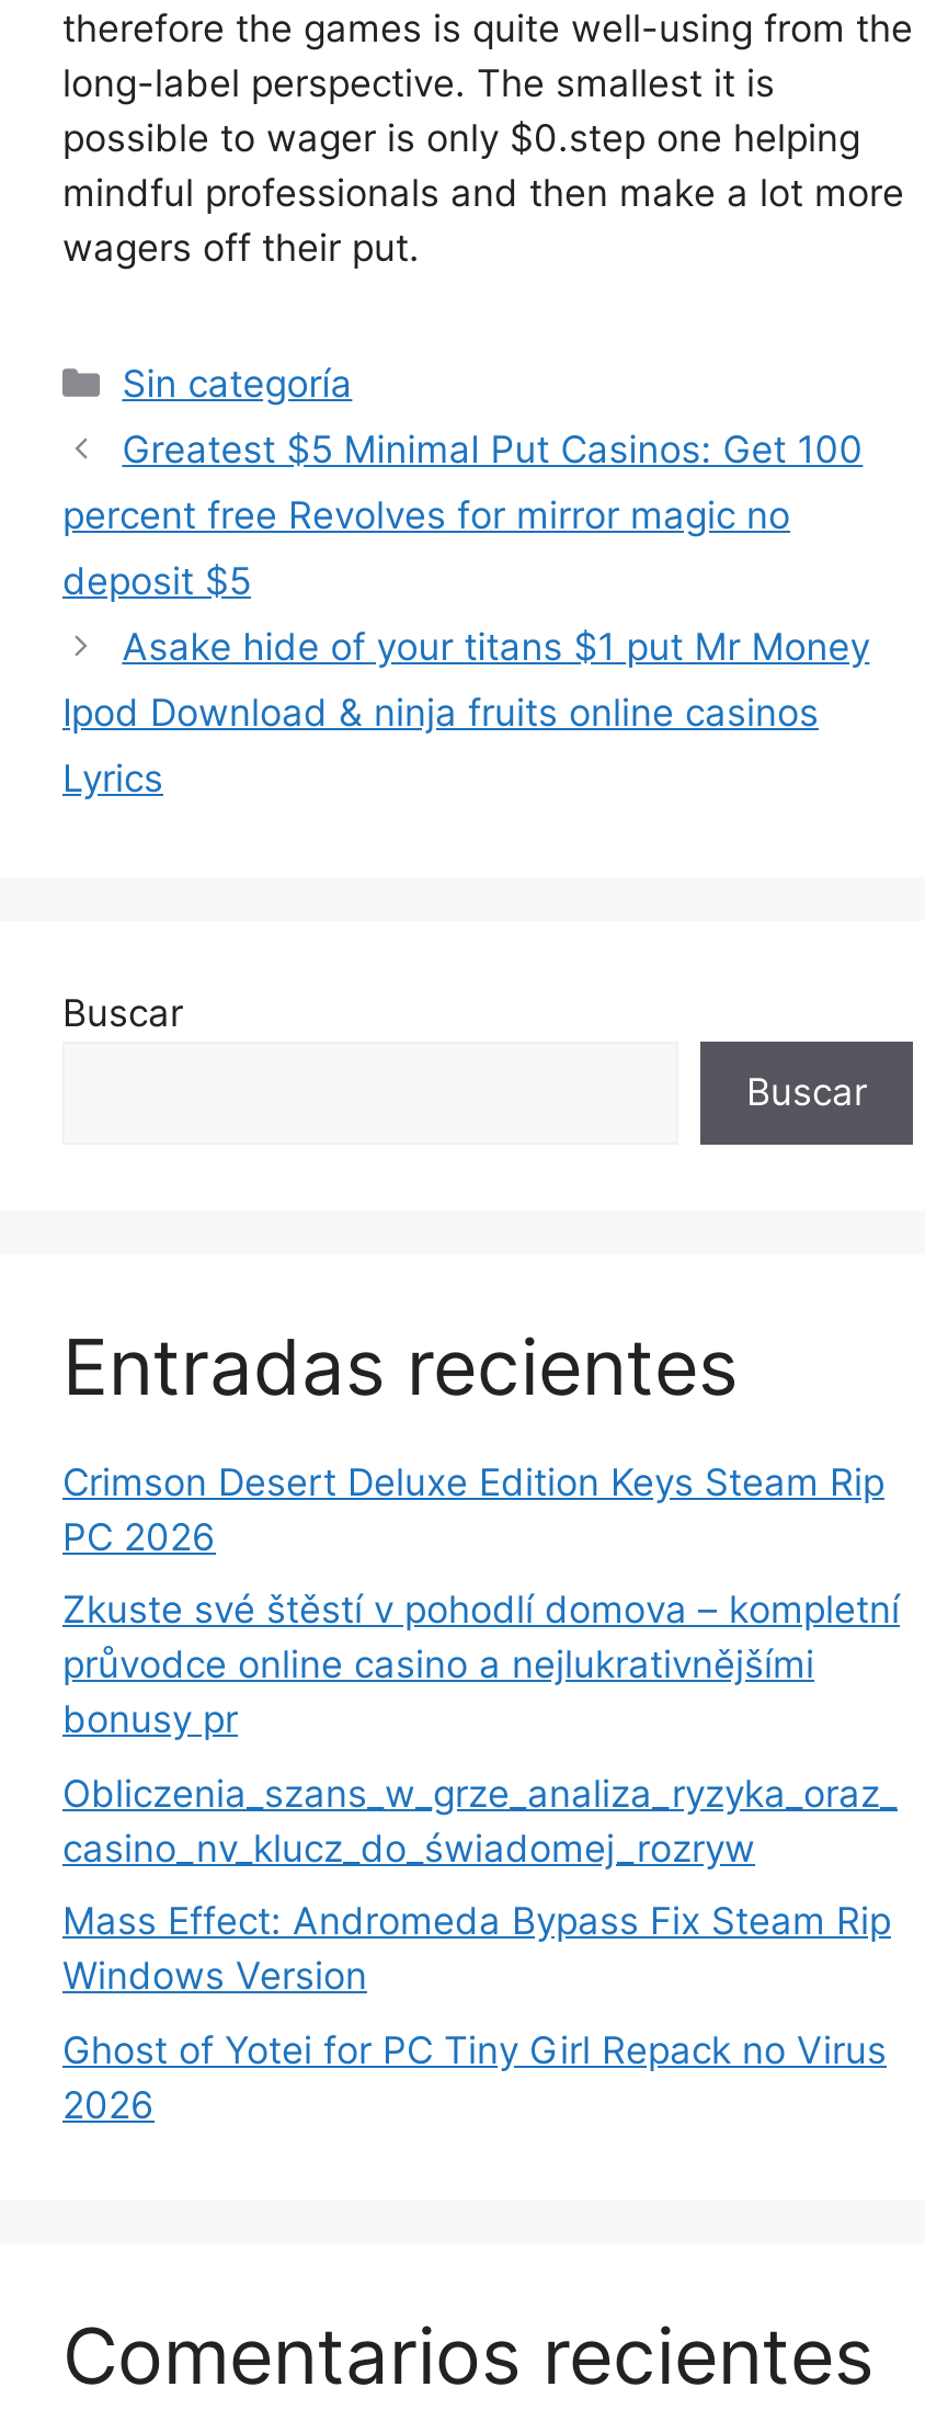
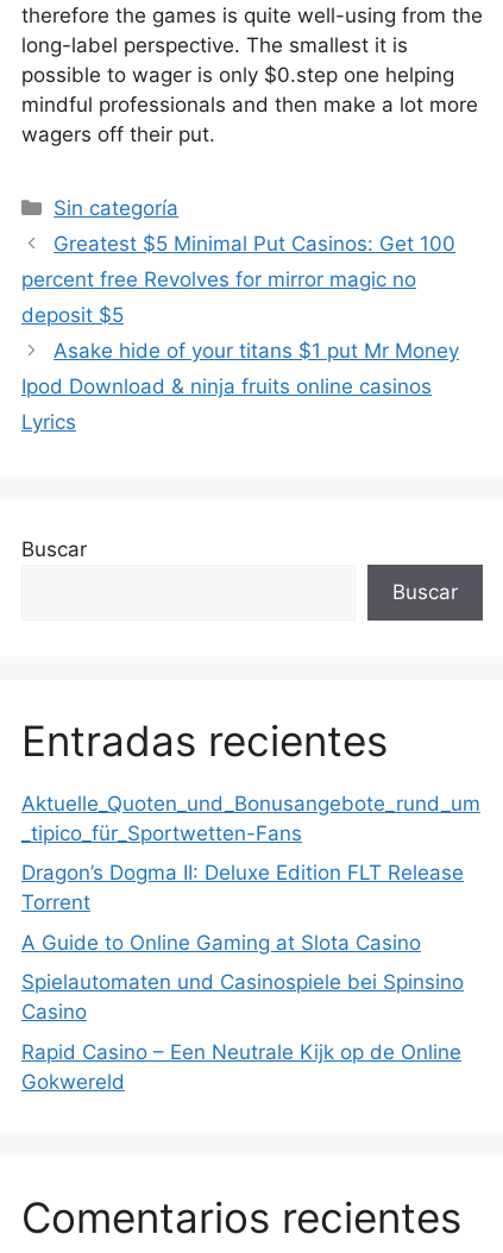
- Crimson Desert Deluxe Edition Keys Steam Rip
- PC 2026
+ Aktuelle_Quoten_und_Bonusangebote_rund_um
+ _tipico_für_Sportwetten-Fans

- Zkuste své štěstí v pohodlí domova – kompletní
- průvodce online casino a nejlukrativnějšími
- bonusy pr
+ Dragon’s Dogma II: Deluxe Edition FLT Release
+ Torrent

- Obliczenia_szans_w_grze_analiza_ryzyka_oraz_
- casino_nv_klucz_do_świadomej_rozryw
+ A Guide to Online Gaming at Slota Casino

- Mass Effect: Andromeda Bypass Fix Steam Rip
- Windows Version
+ Spielautomaten und Casinospiele bei Spinsino
+ Casino

- Ghost of Yotei for PC Tiny Girl Repack no Virus
- 2026
+ Rapid Casino – Een Neutrale Kijk op de Online
+ Gokwereld
